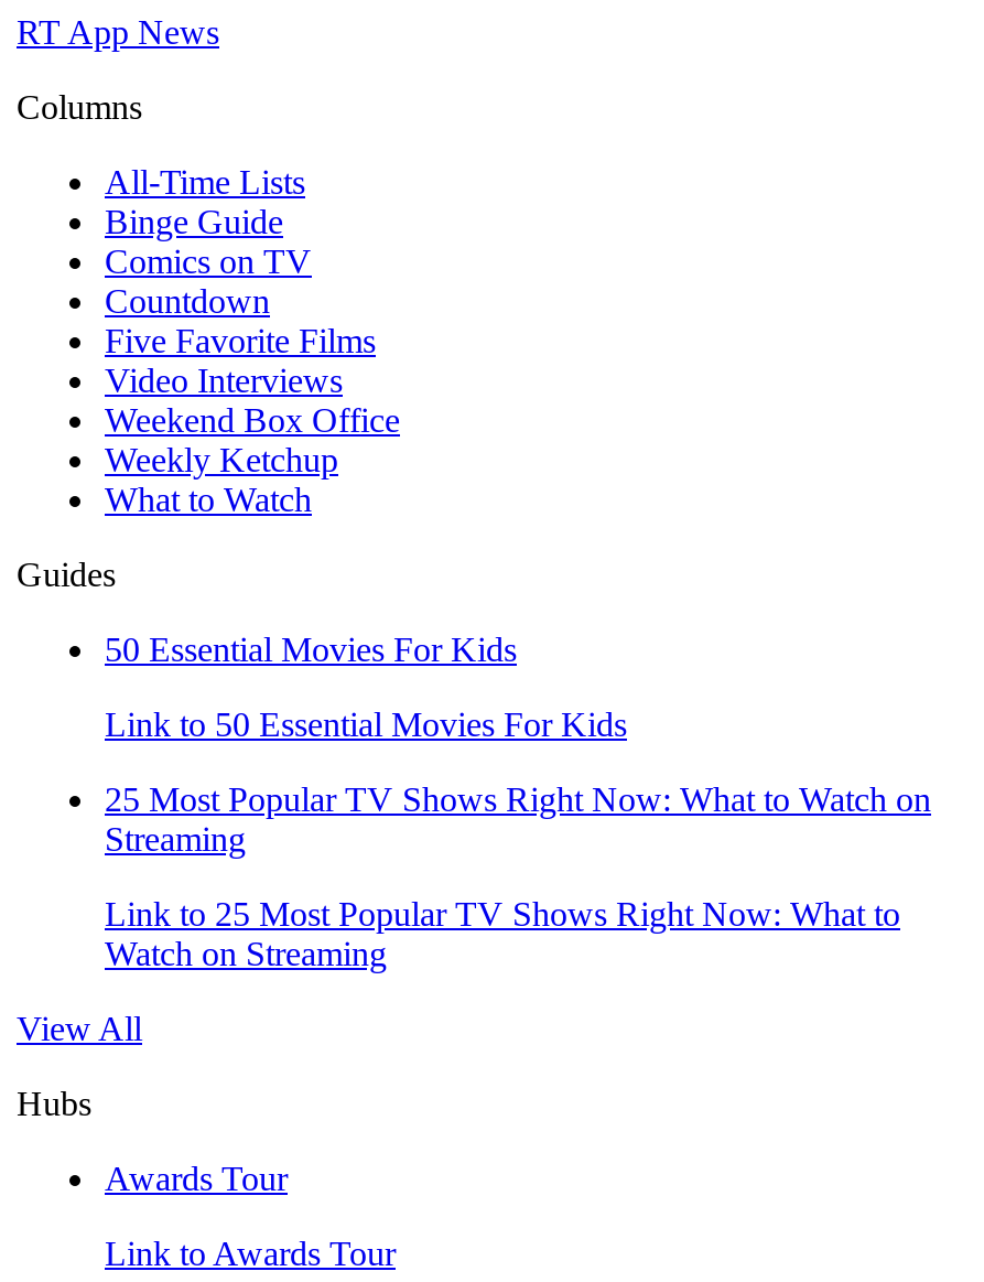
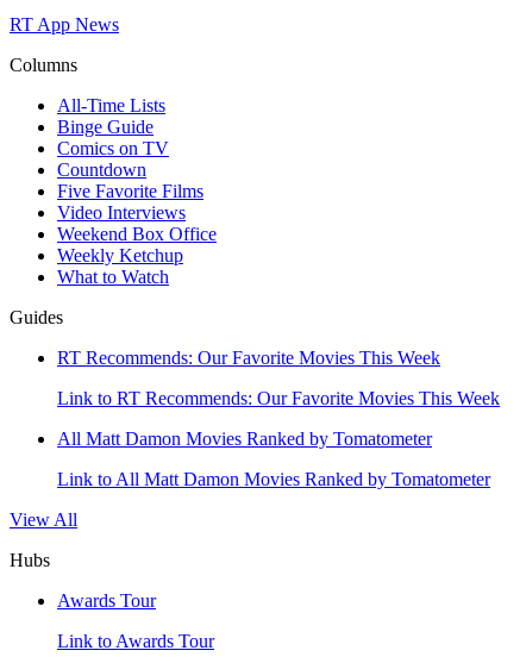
- 50 Essential Movies For Kids
+ RT Recommends: Our Favorite Movies This Week

- Link to 50 Essential Movies For Kids
+ Link to RT Recommends: Our Favorite Movies This Week

- 25 Most Popular TV Shows Right Now: What to Watch on
- Streaming
+ All Matt Damon Movies Ranked by Tomatometer

- Link to 25 Most Popular TV Shows Right Now: What to
- Watch on Streaming
+ Link to All Matt Damon Movies Ranked by Tomatometer
